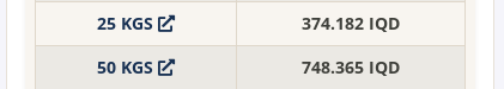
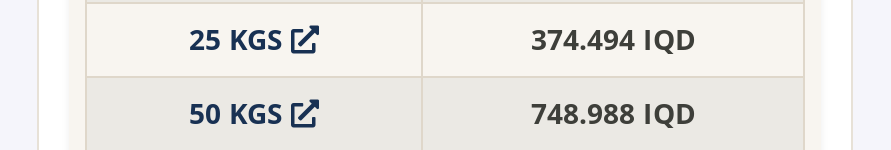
- 374.182 IQD
+ 374.494 IQD

- 748.365 IQD
+ 748.988 IQD
